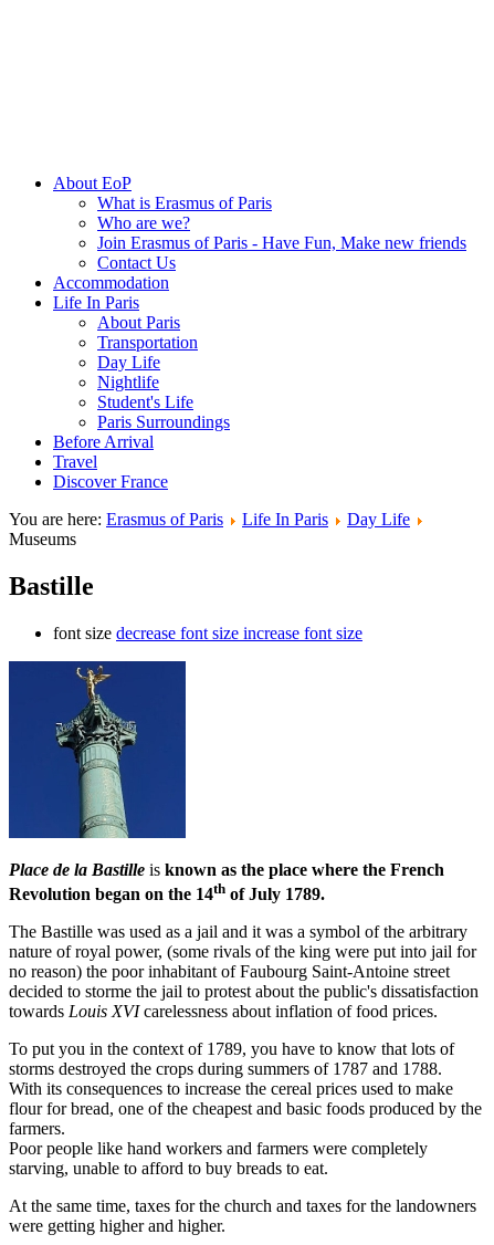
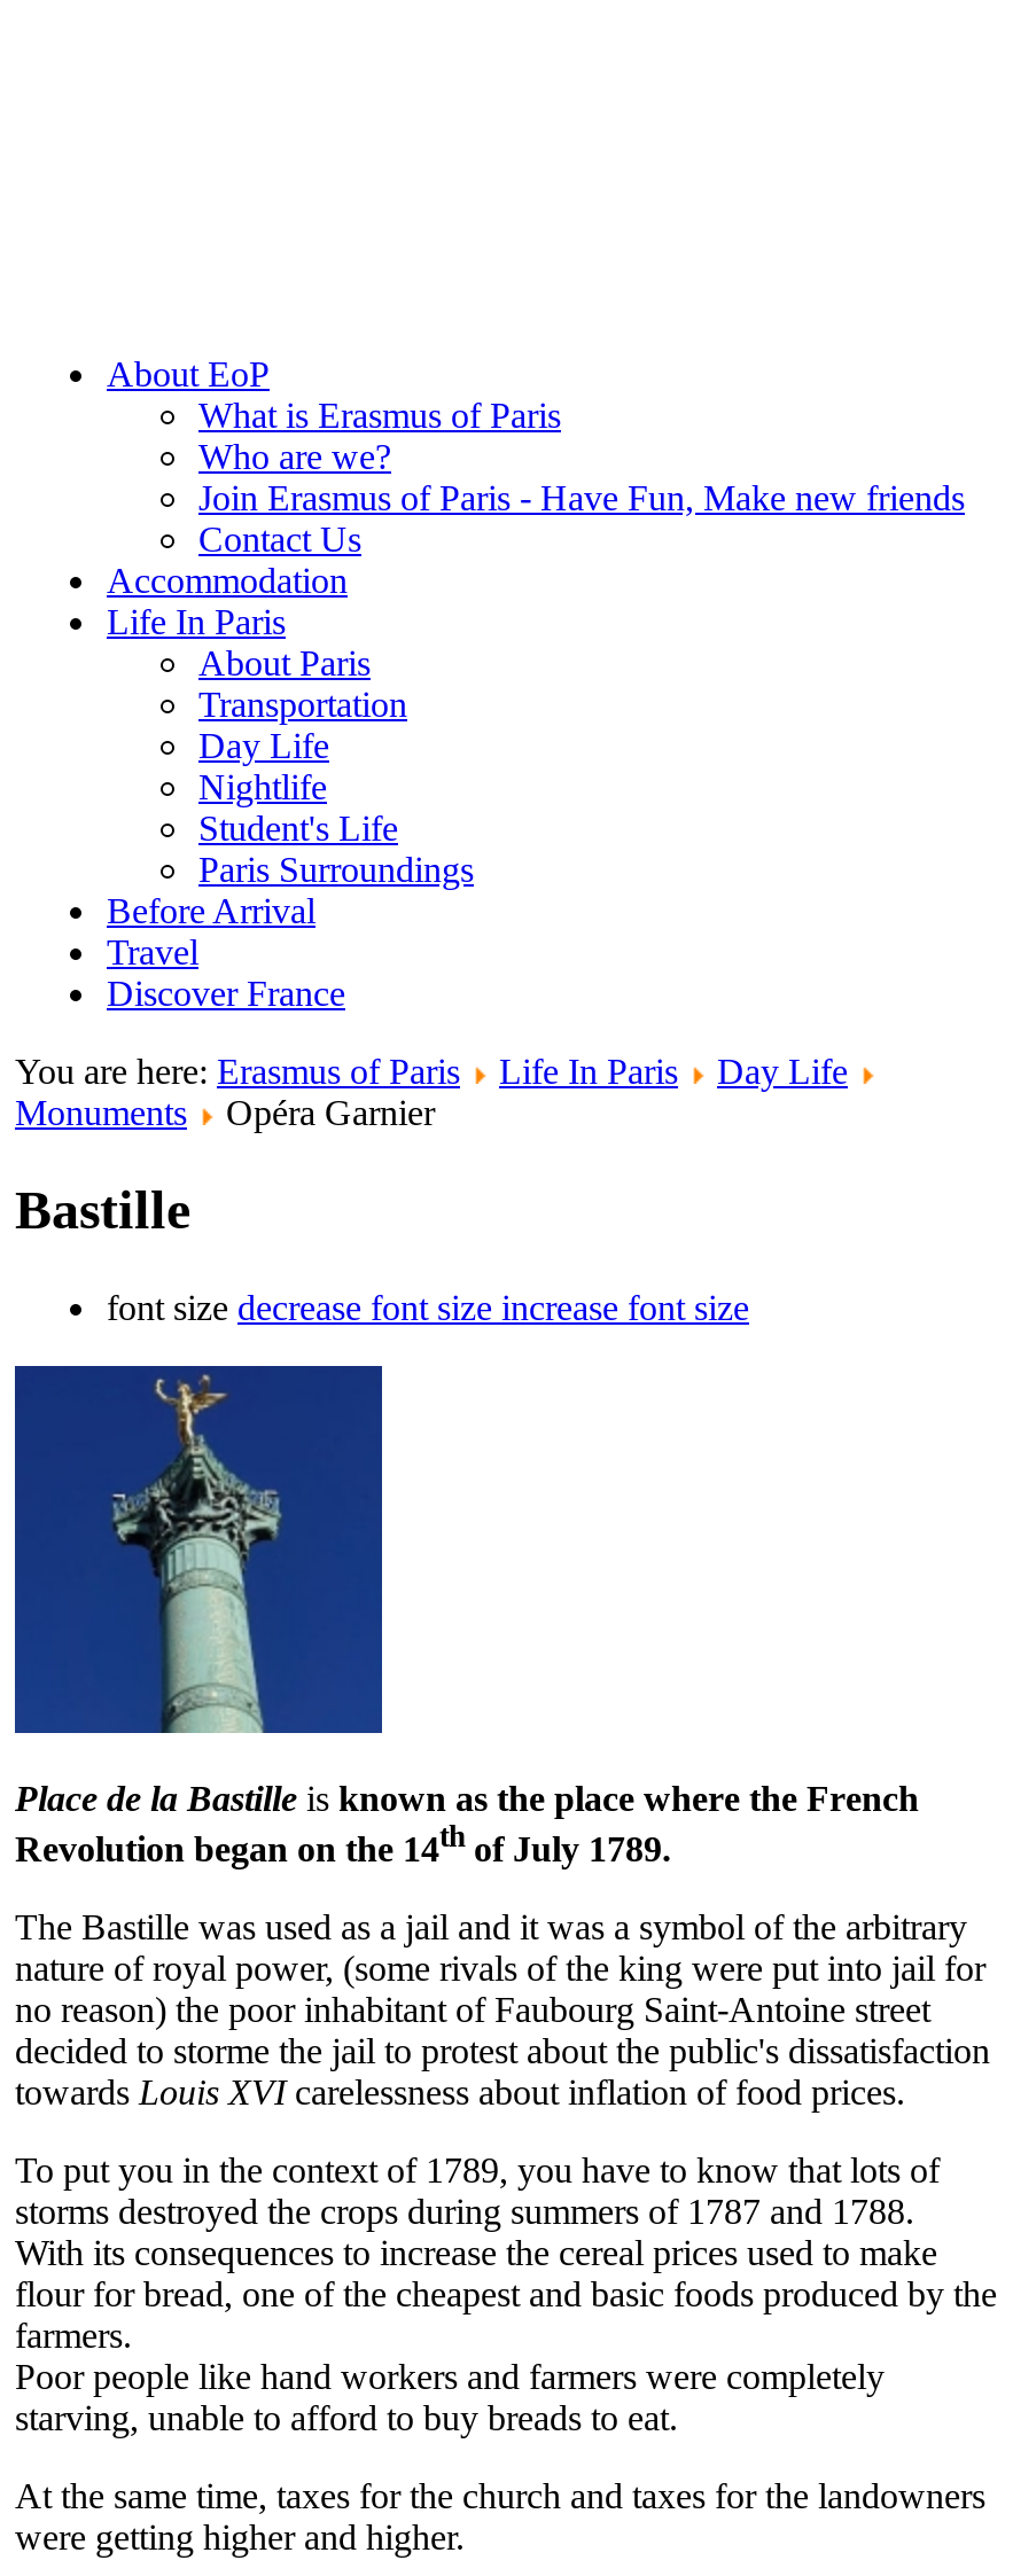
- Museums
+ Monuments
+ Opéra Garnier
